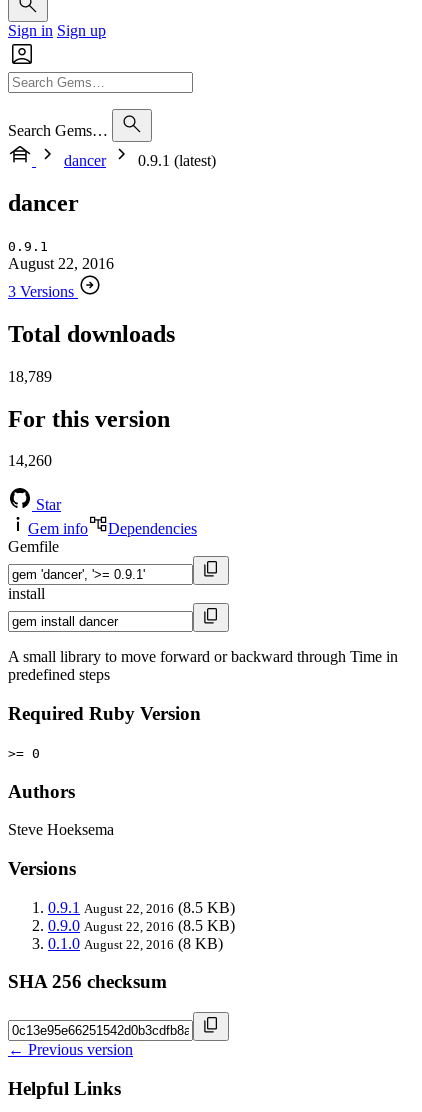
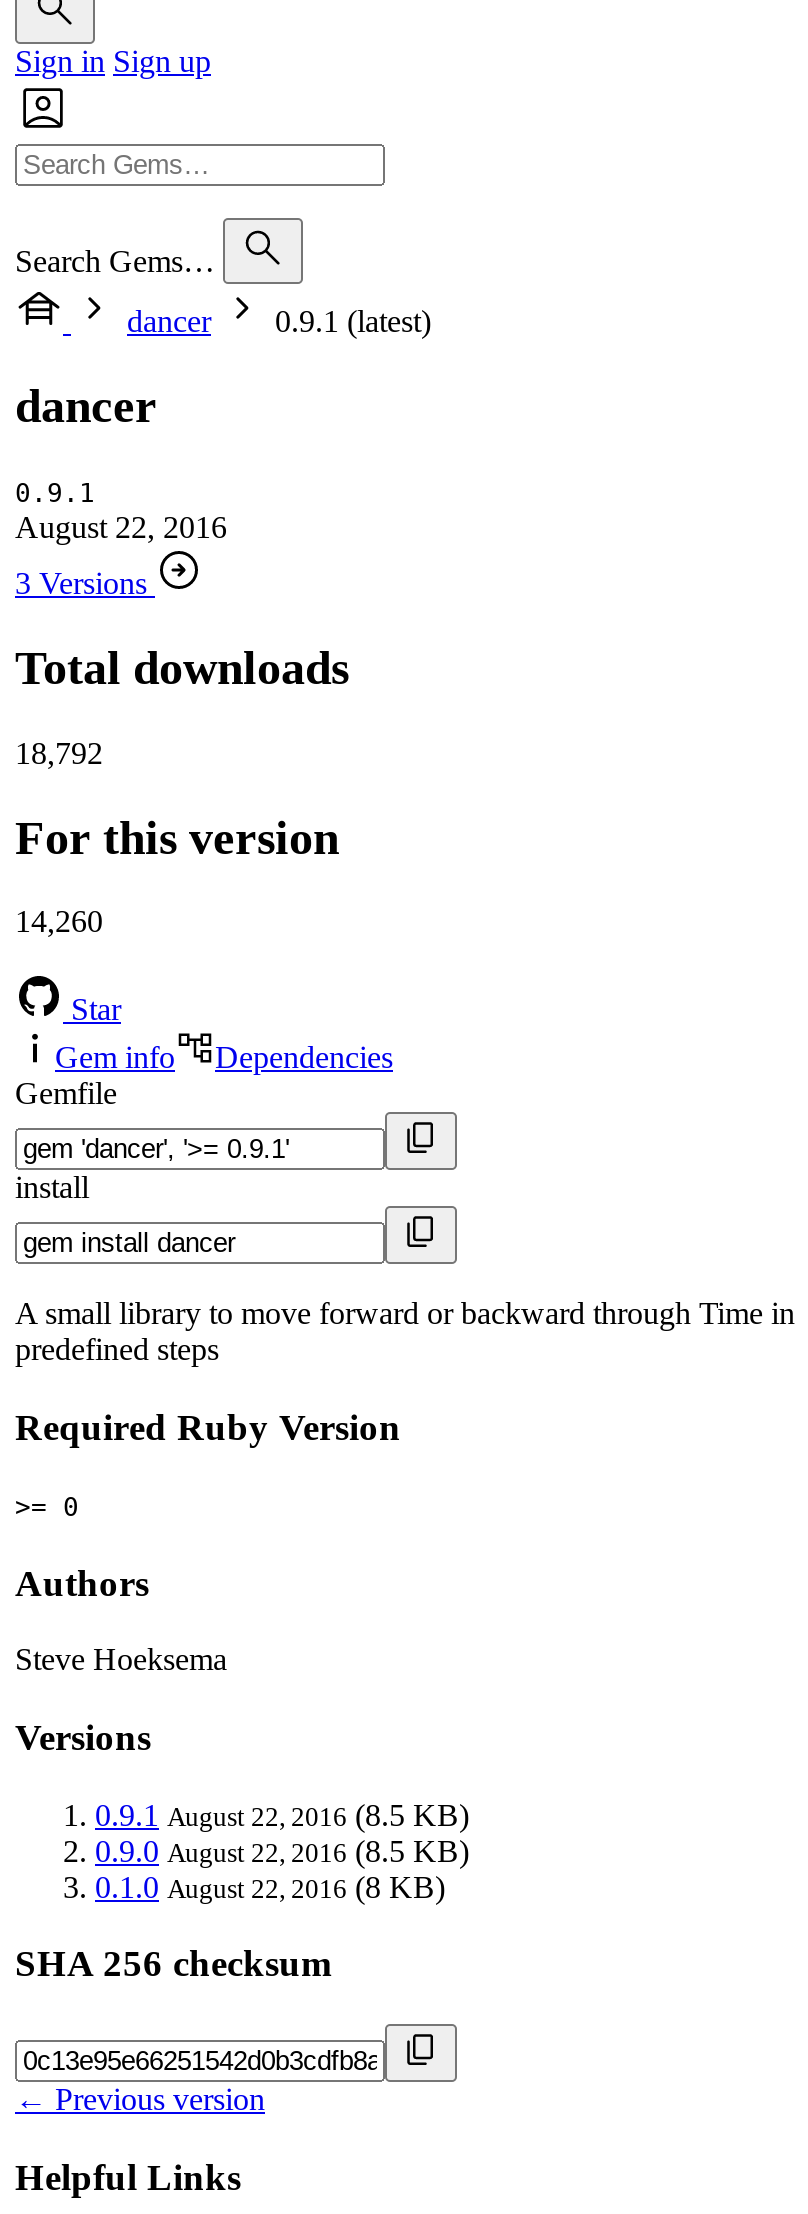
- 18,789
+ 18,792
